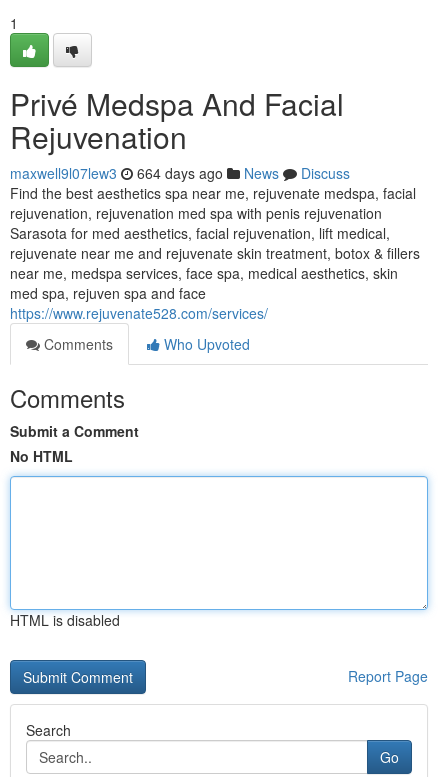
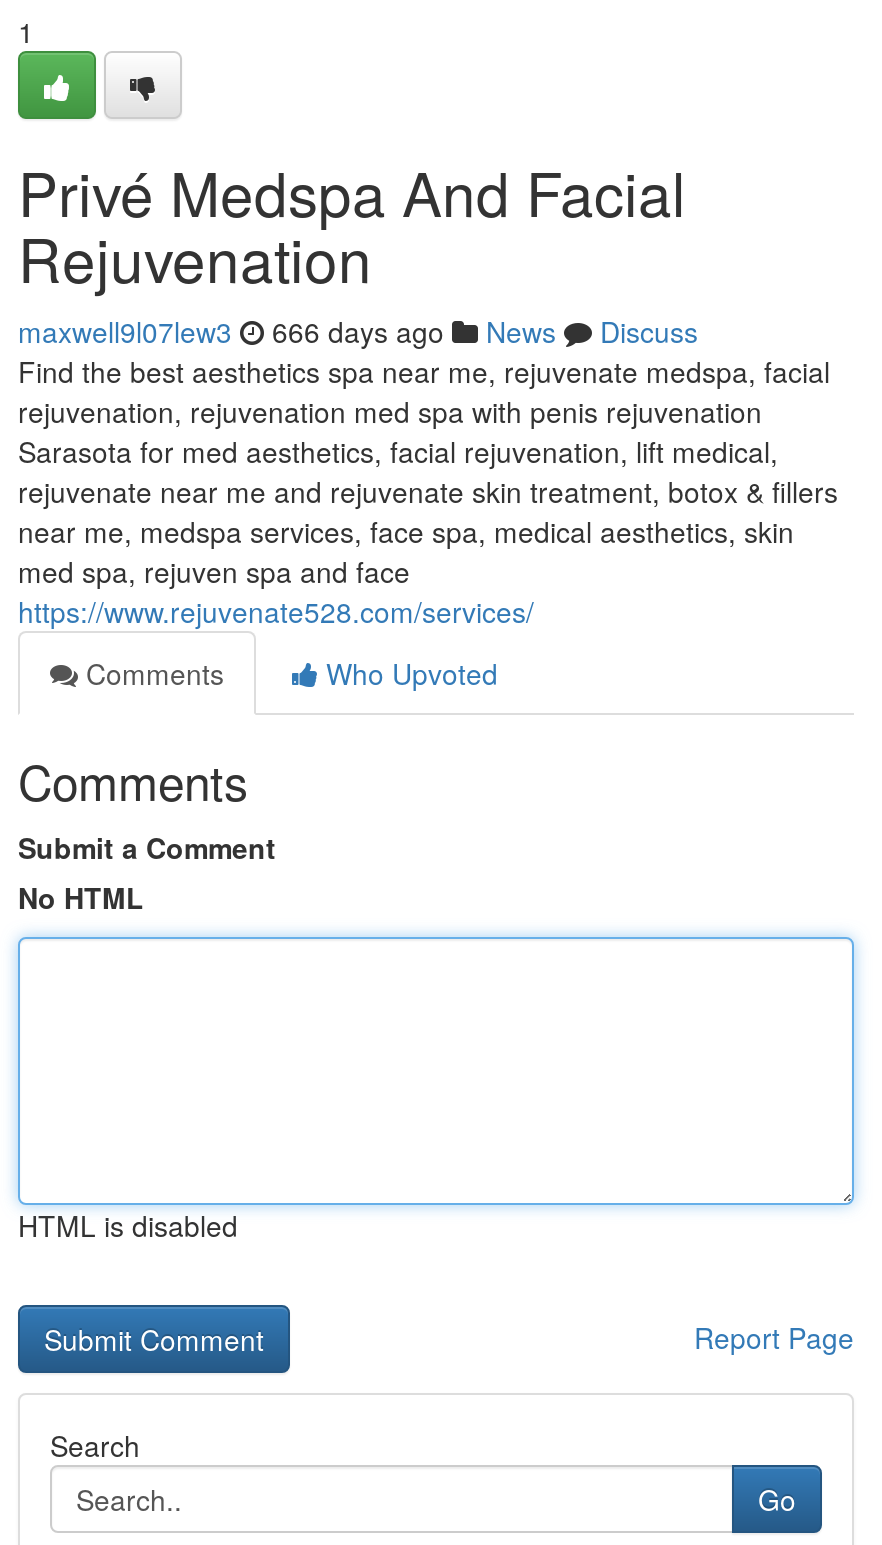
- maxwell9l07lew3 664 days ago News Discuss
+ maxwell9l07lew3 666 days ago News Discuss
